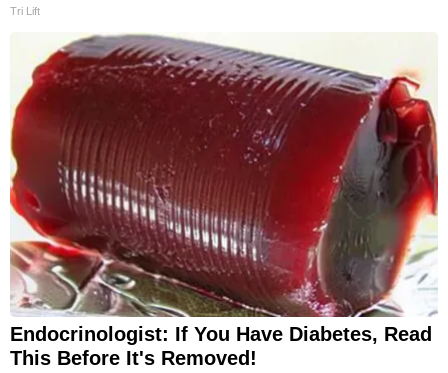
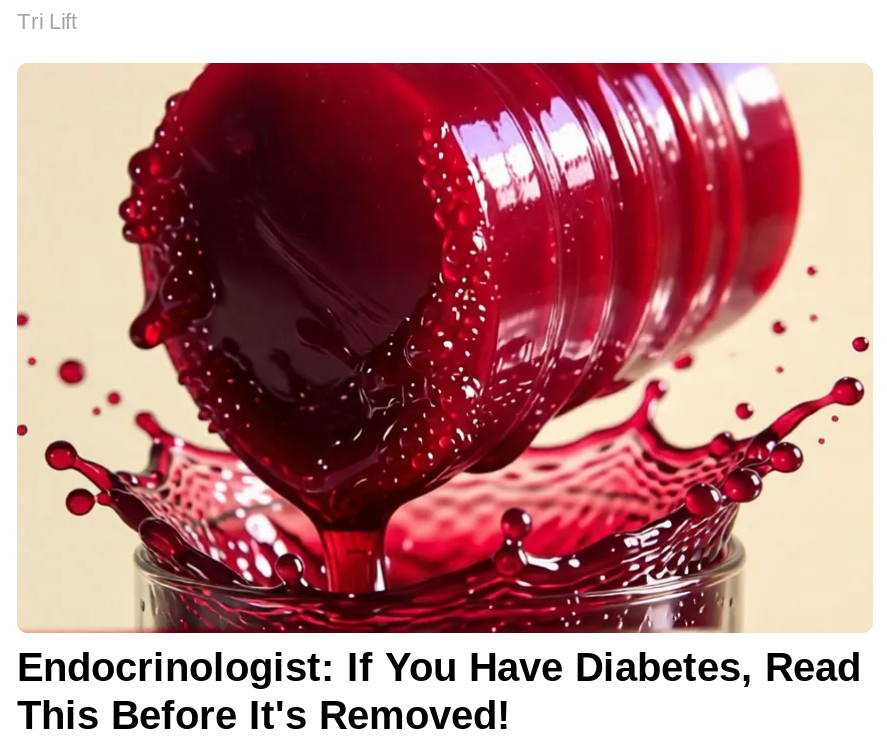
- [image]
+ [image]
